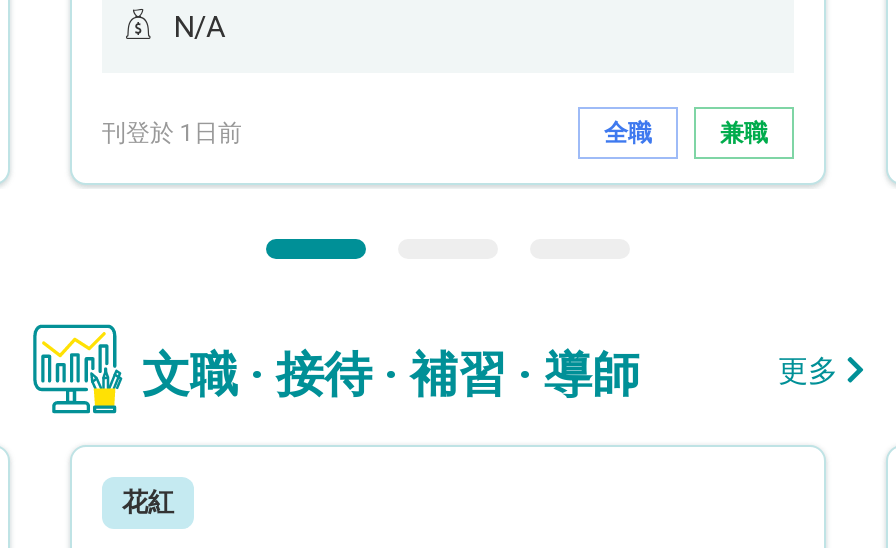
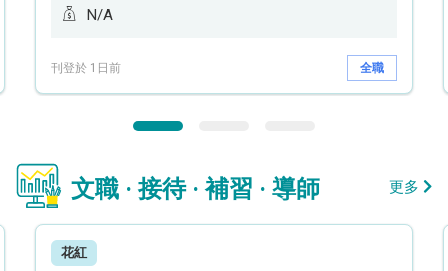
- 兼職
